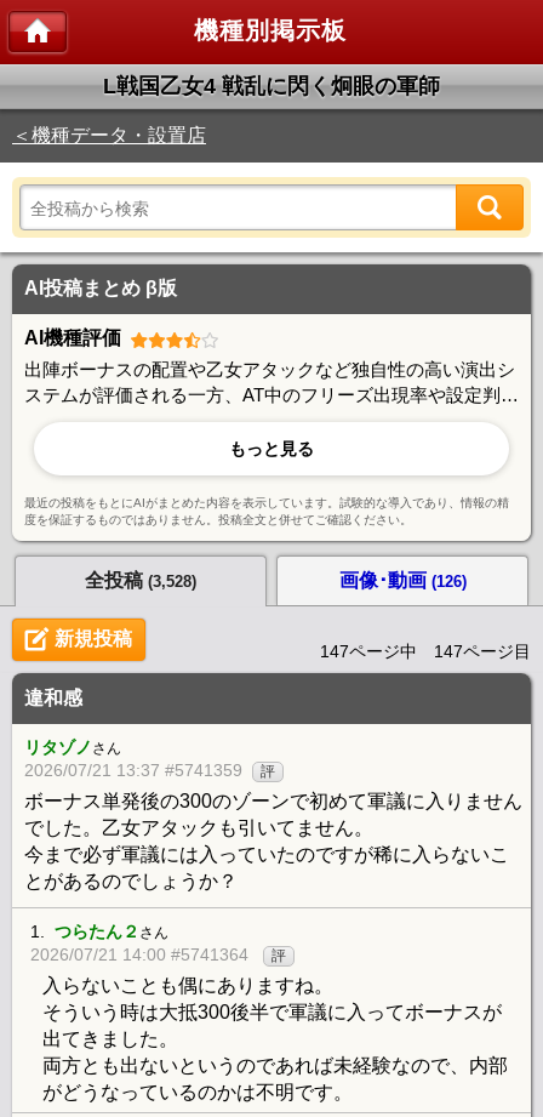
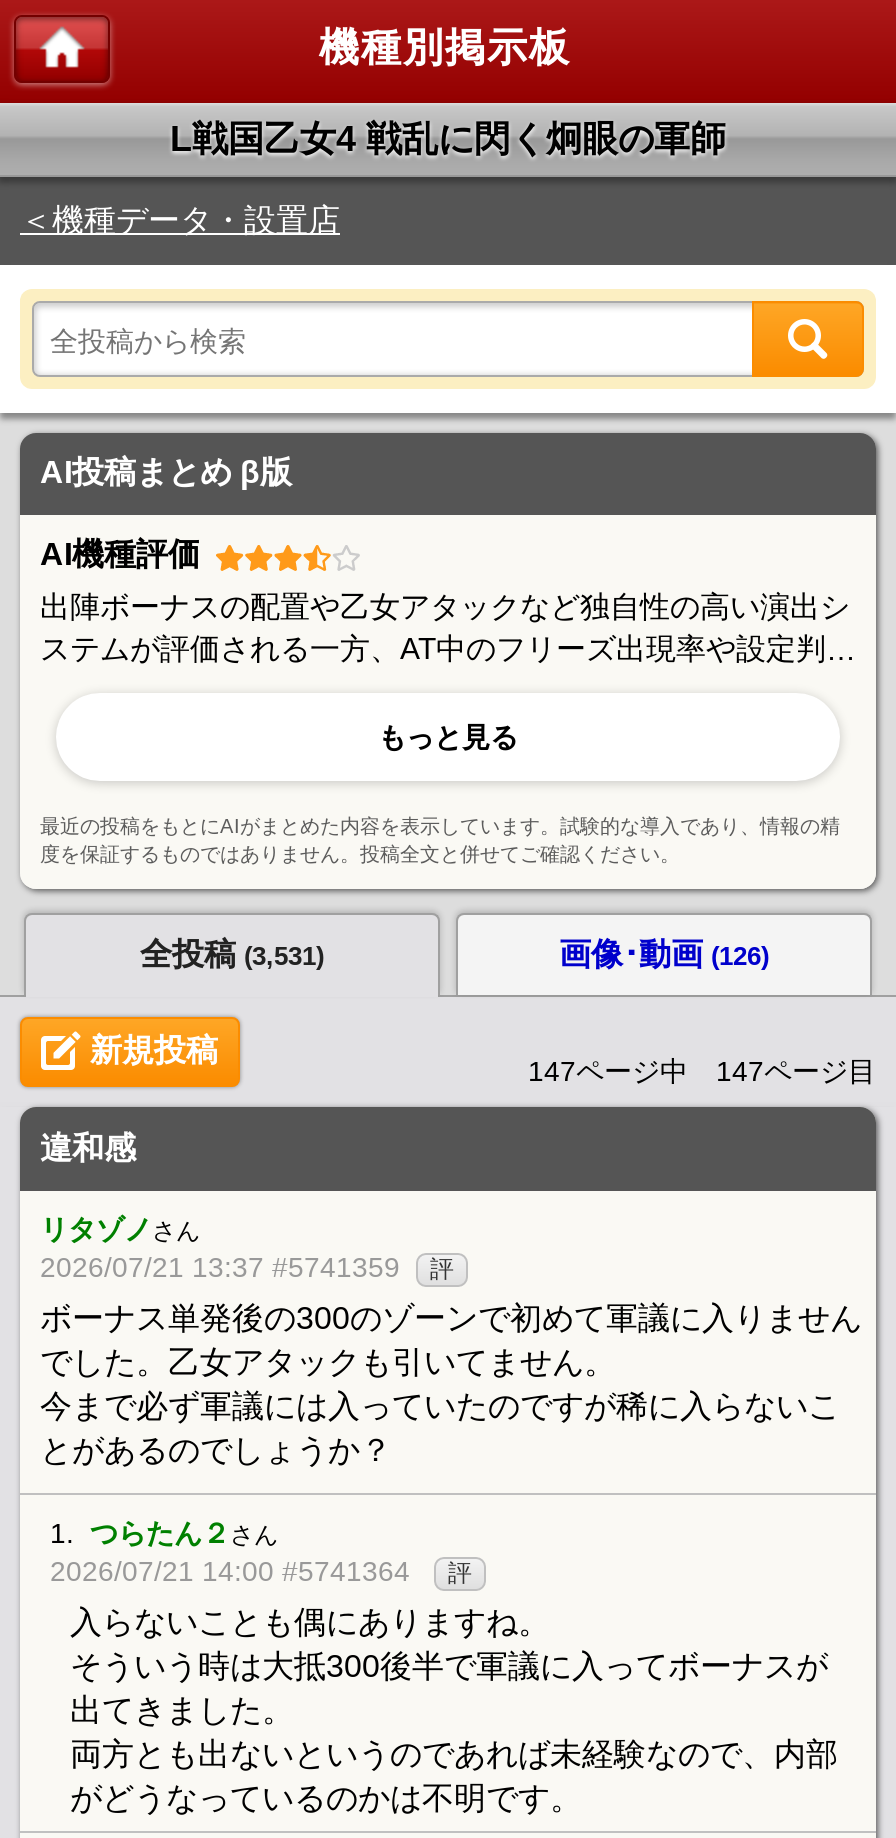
- 全投稿 (3,528)
+ 全投稿 (3,531)
